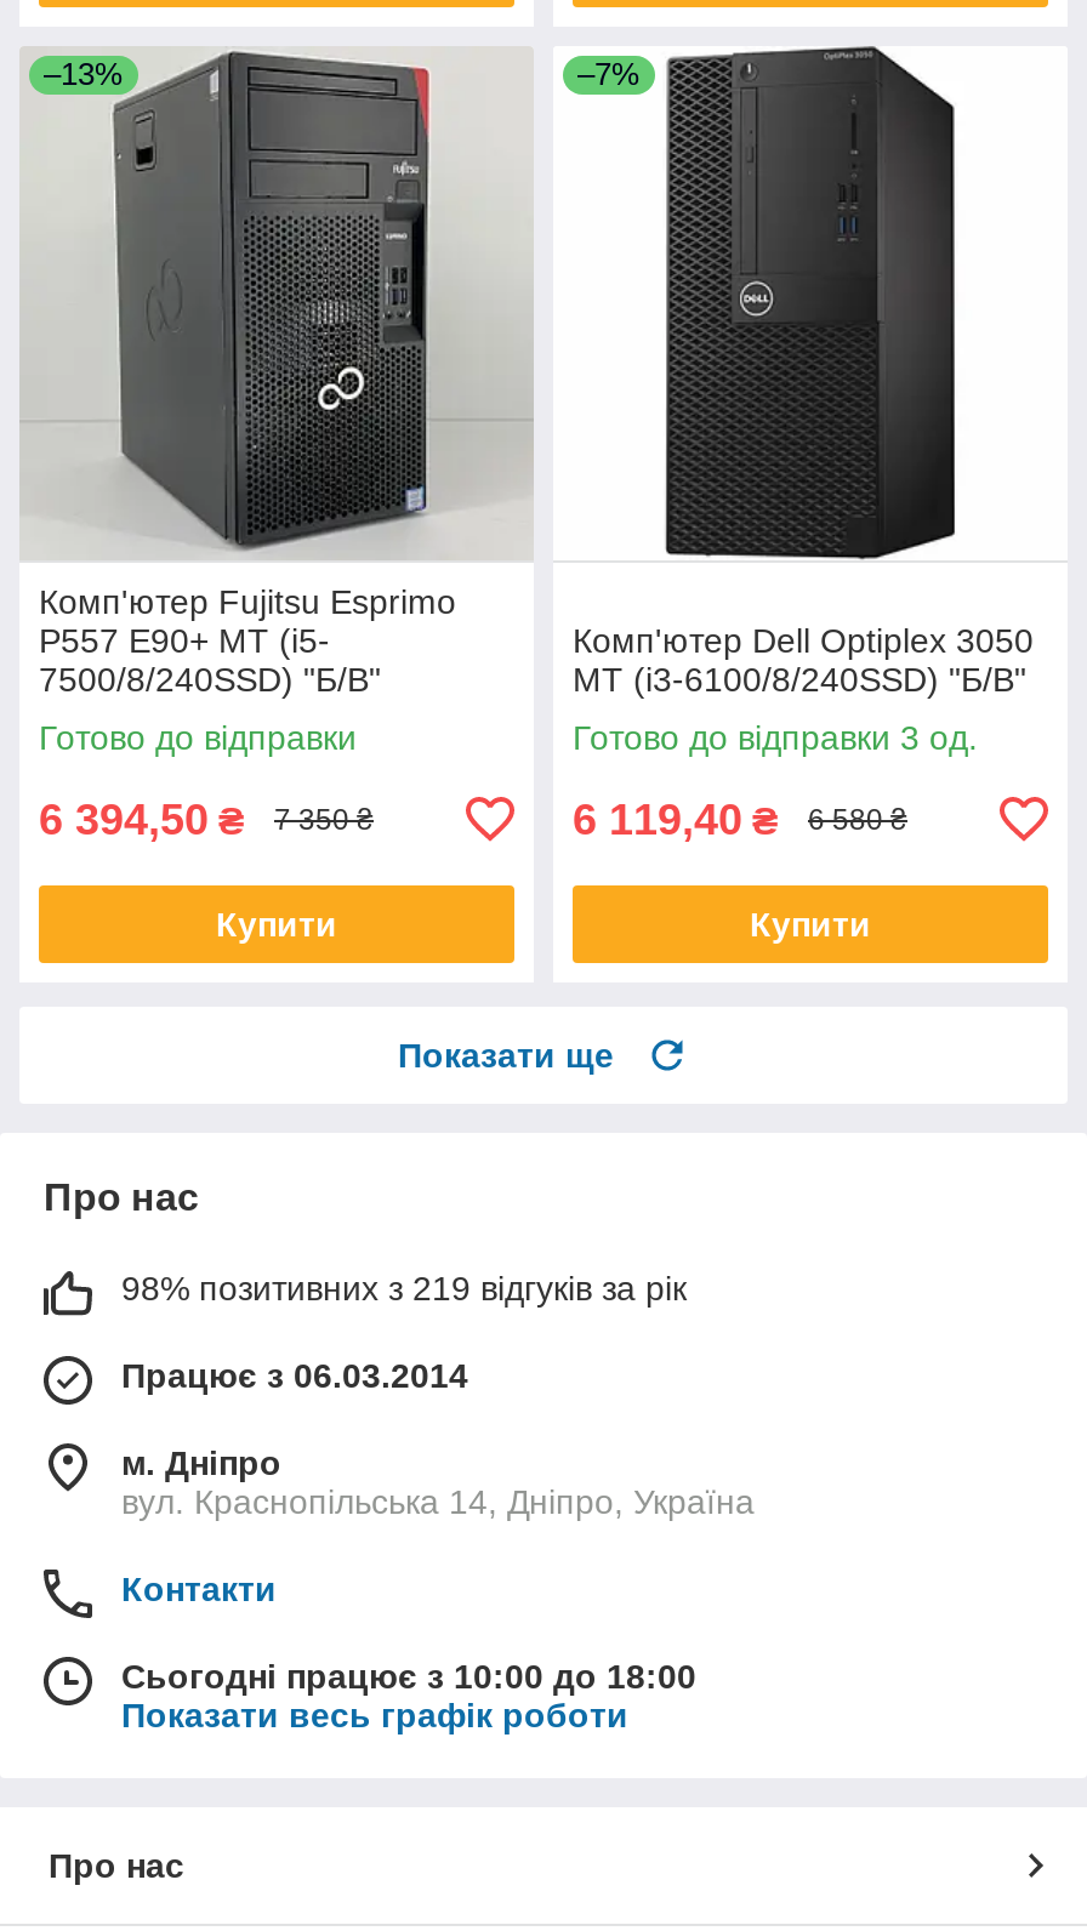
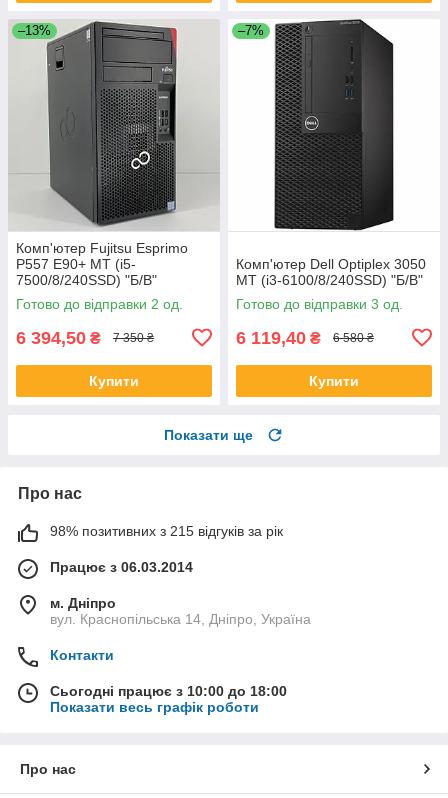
- Готово до відправки
+ Готово до відправки 2 од.

- 98% позитивних з 219 відгуків за рік
+ 98% позитивних з 215 відгуків за рік
